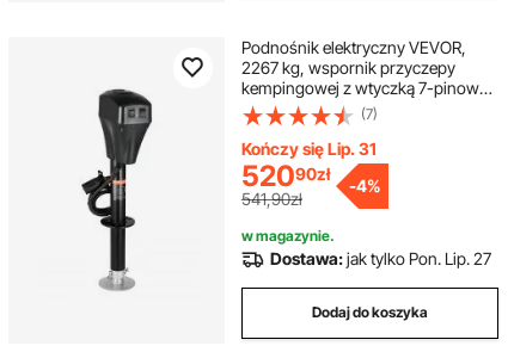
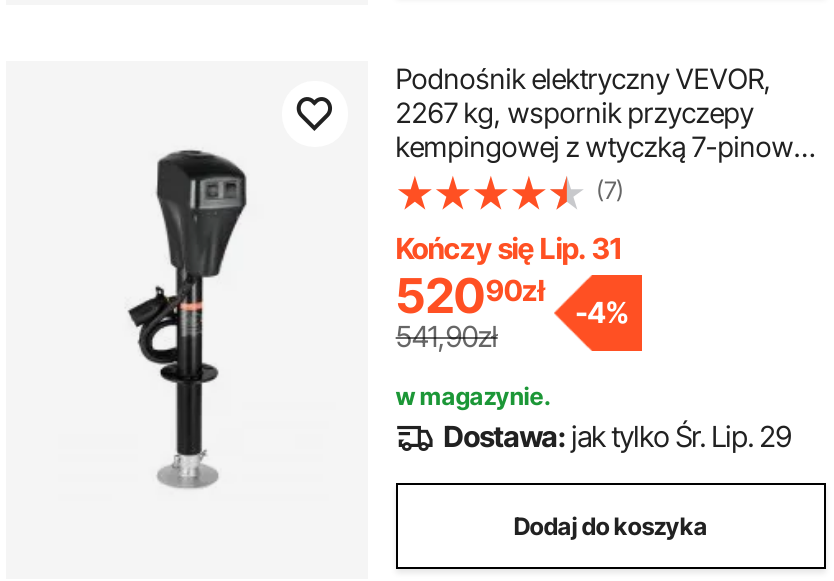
- Dostawa: jak tylko Pon. Lip. 27
+ Dostawa: jak tylko Śr. Lip. 29
